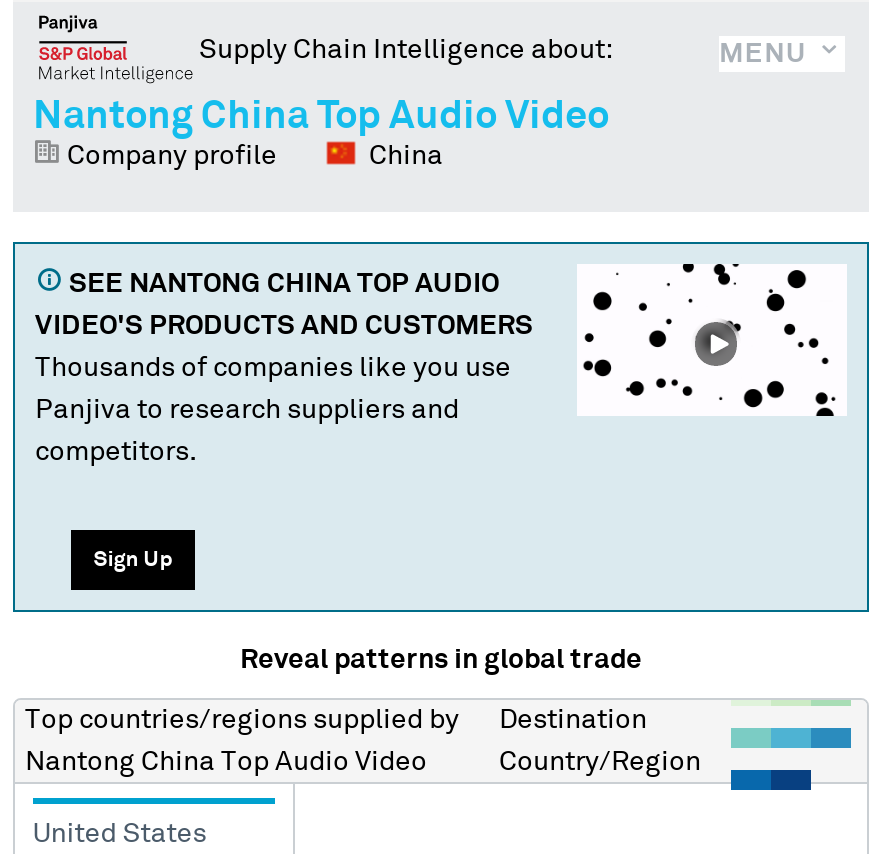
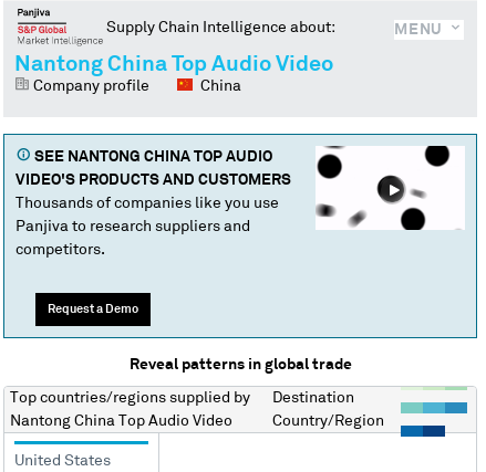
- [image]
+ [image]

- Sign Up
+ Request a Demo
